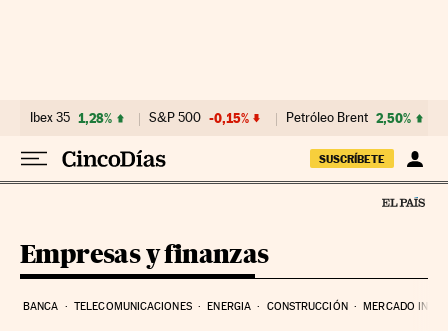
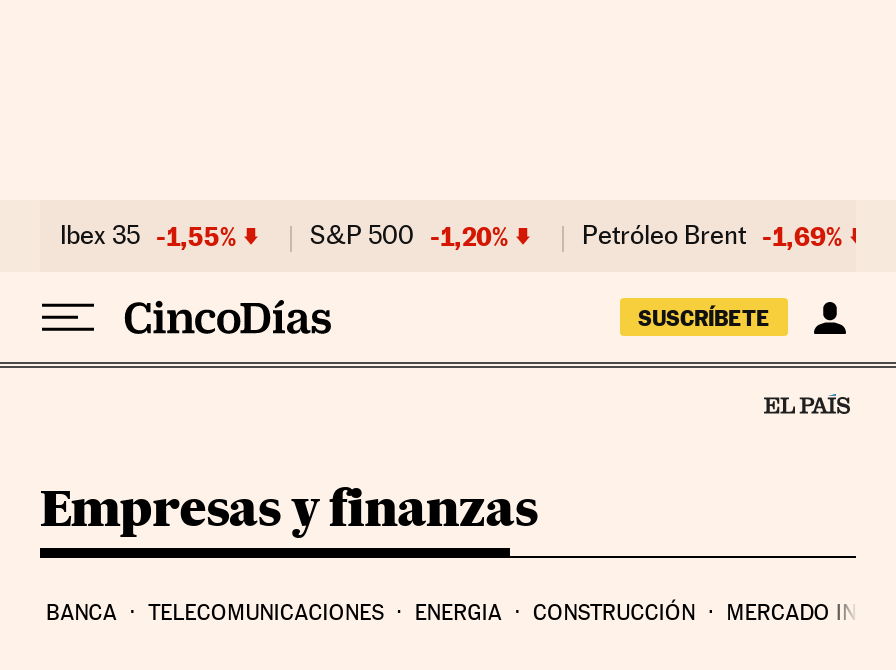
- Ibex 35 1,28%
+ Ibex 35 -1,55%

- S&P 500 -0,15%
+ S&P 500 -1,20%

- Petróleo Brent 2,50%
+ Petróleo Brent -1,69%
